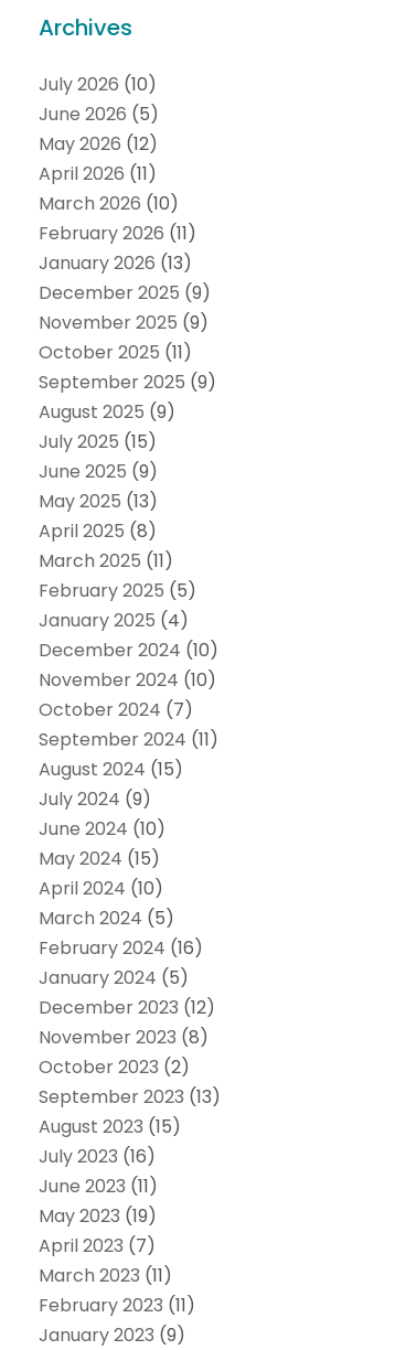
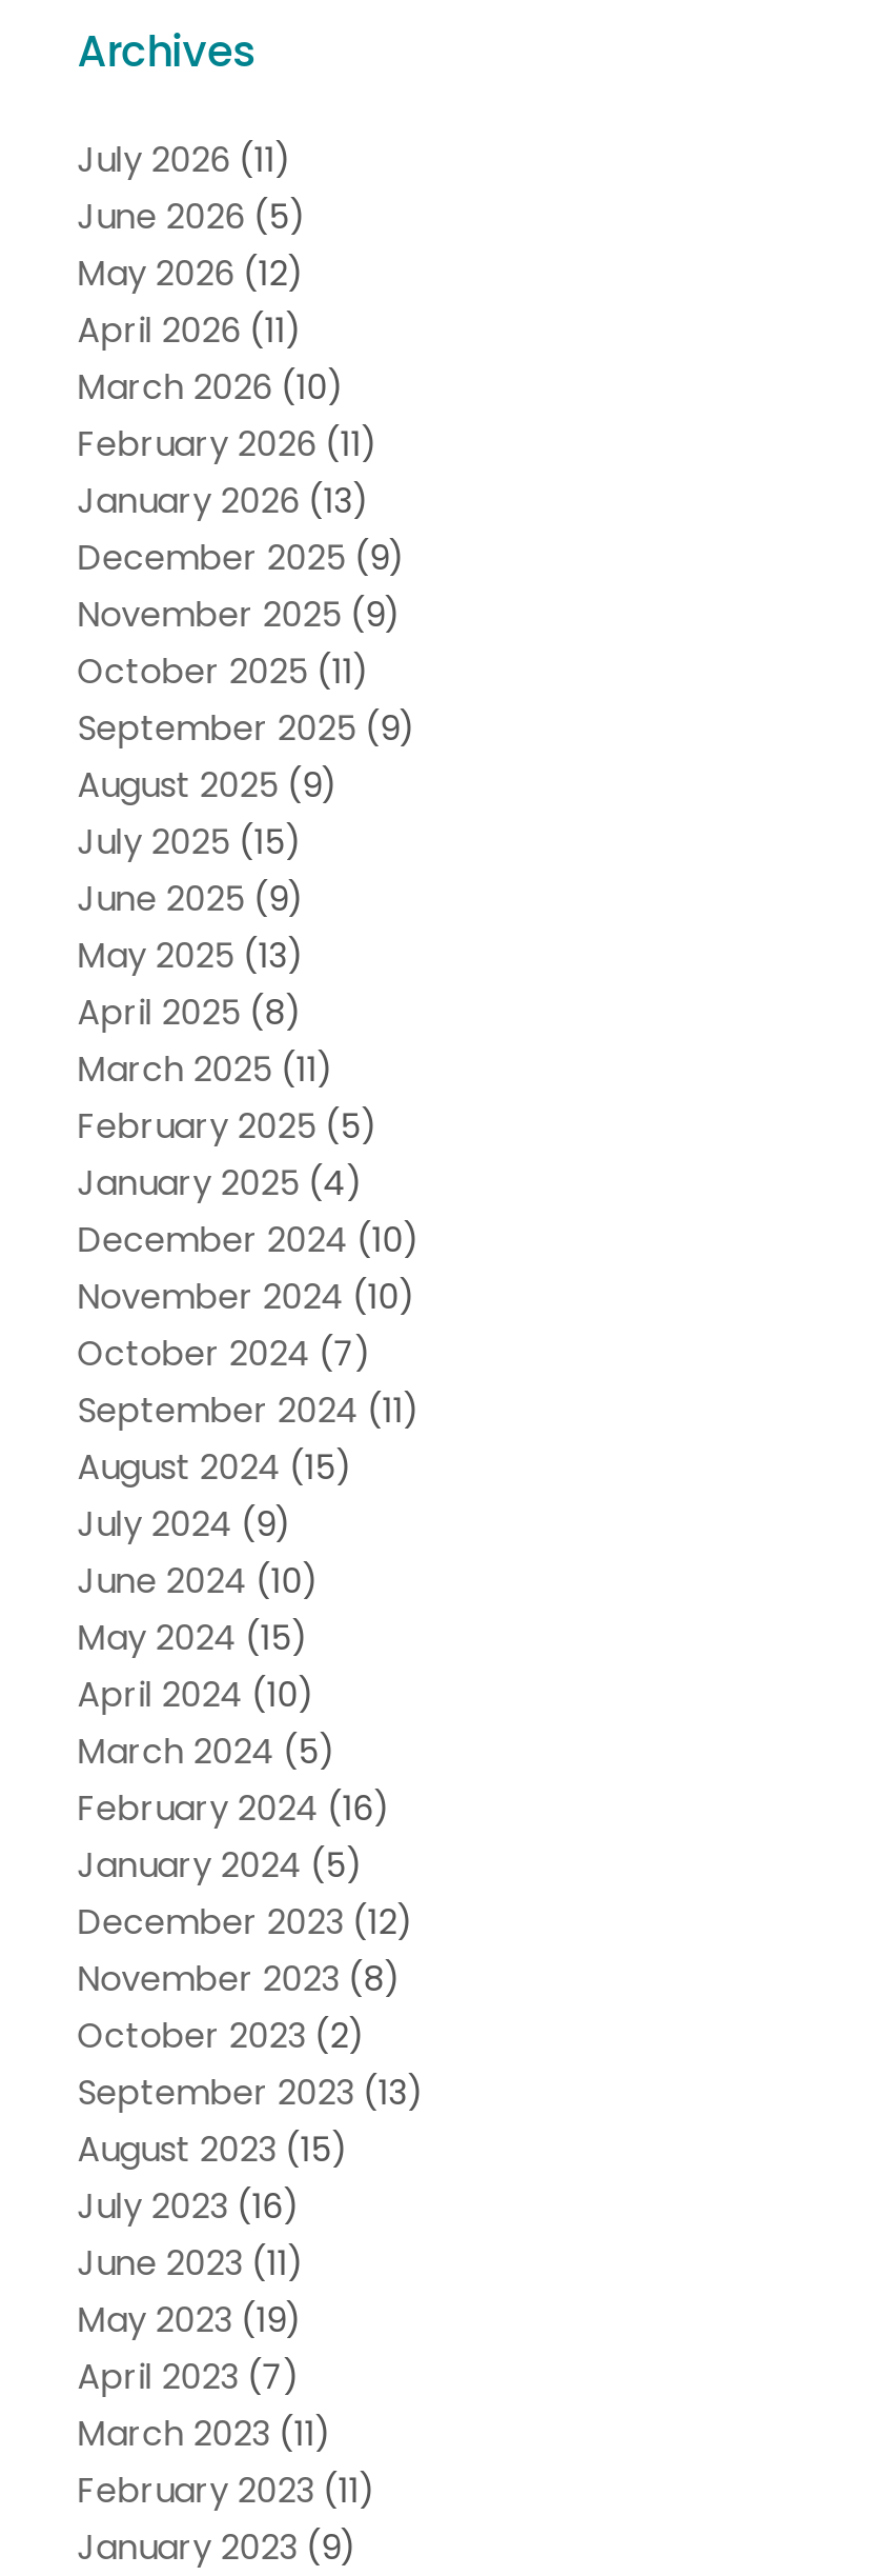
- July 2026 (10)
+ July 2026 (11)
